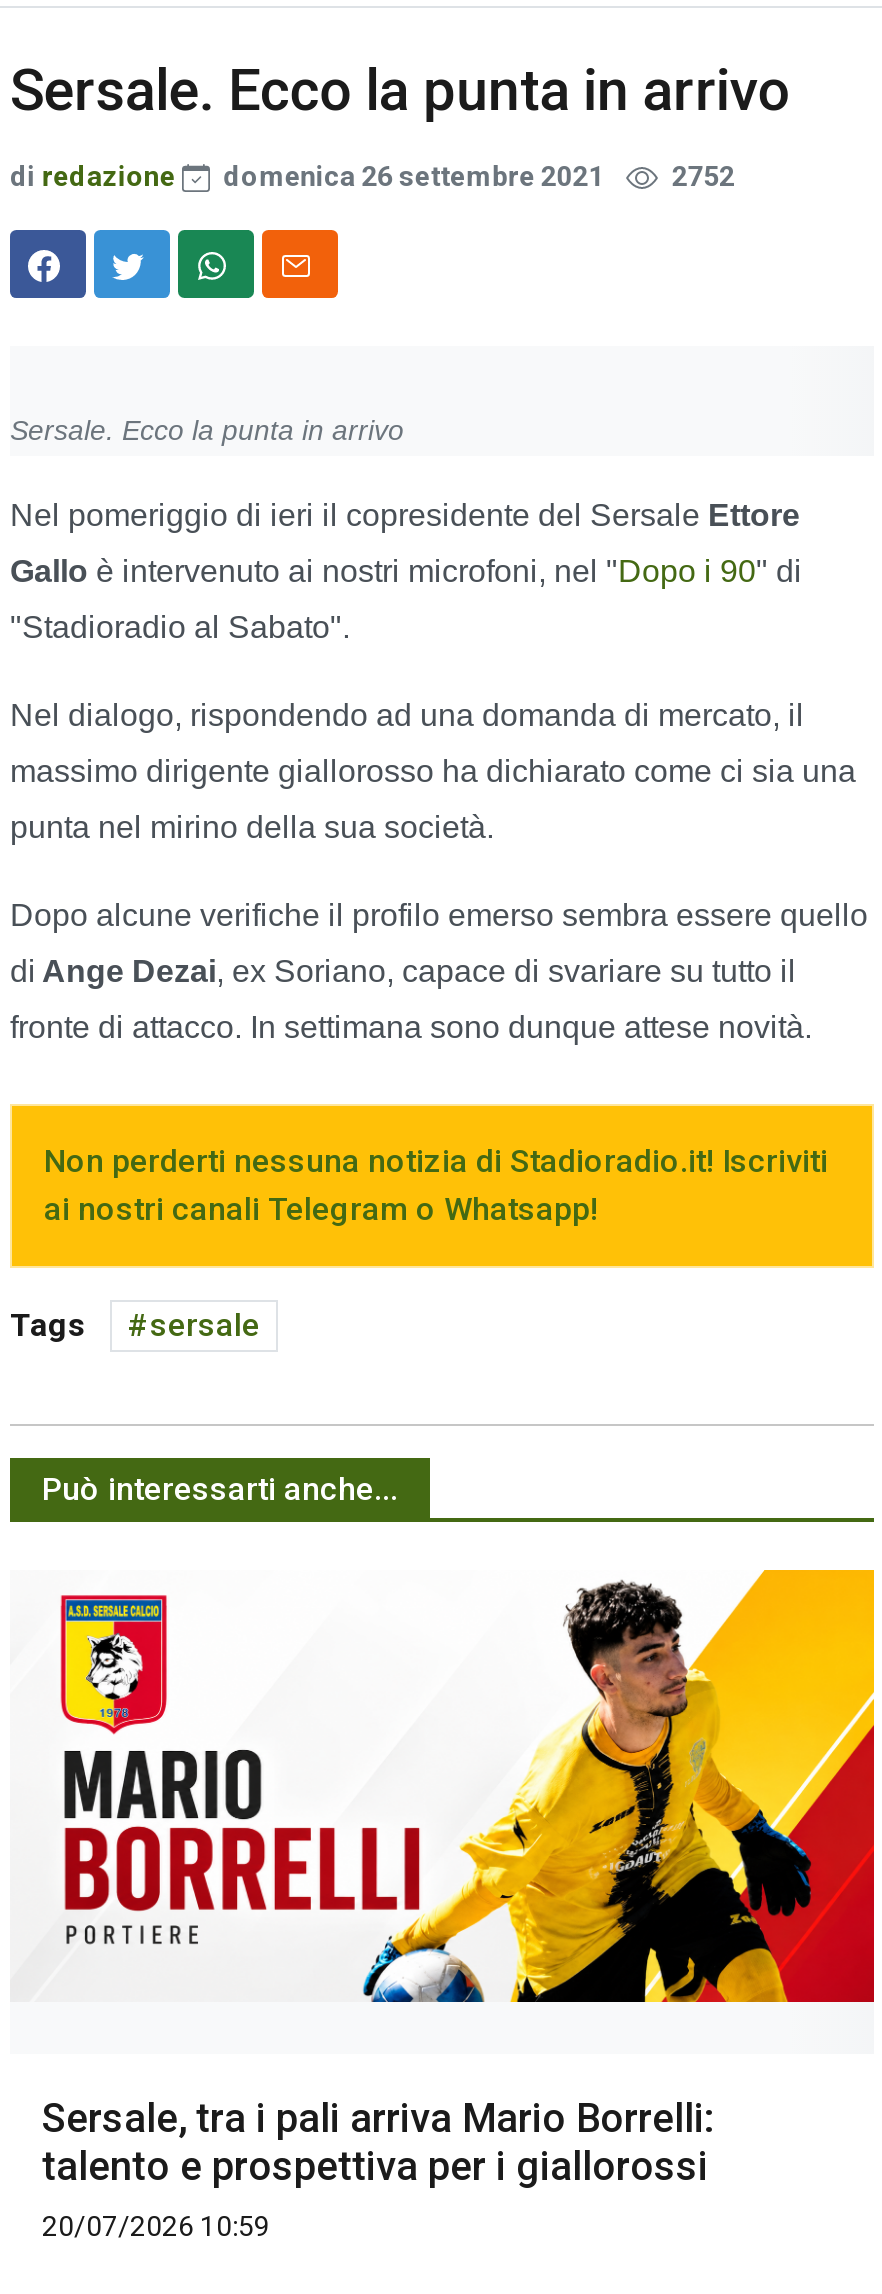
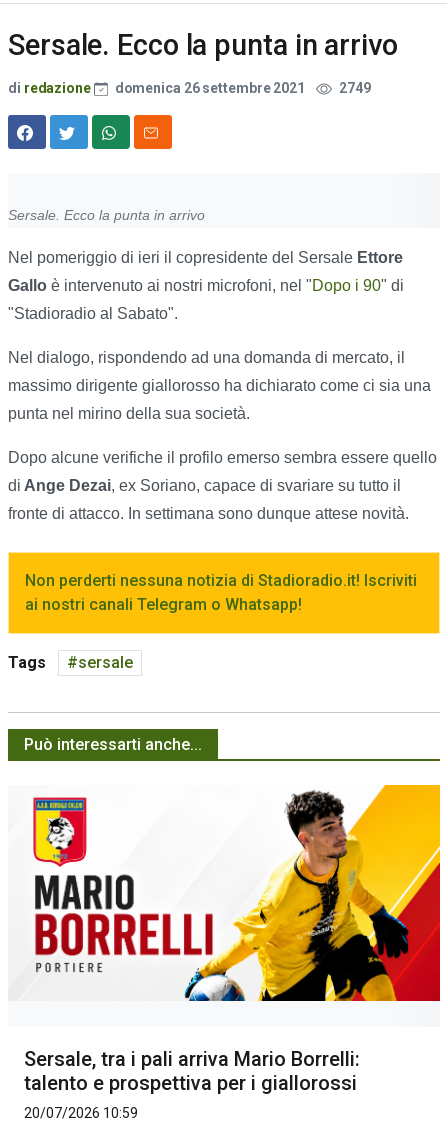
- di redazione domenica 26 settembre 2021 2752
+ di redazione domenica 26 settembre 2021 2749
